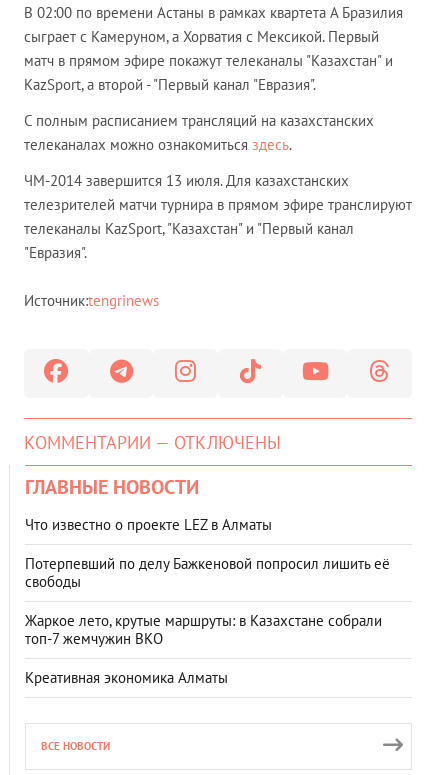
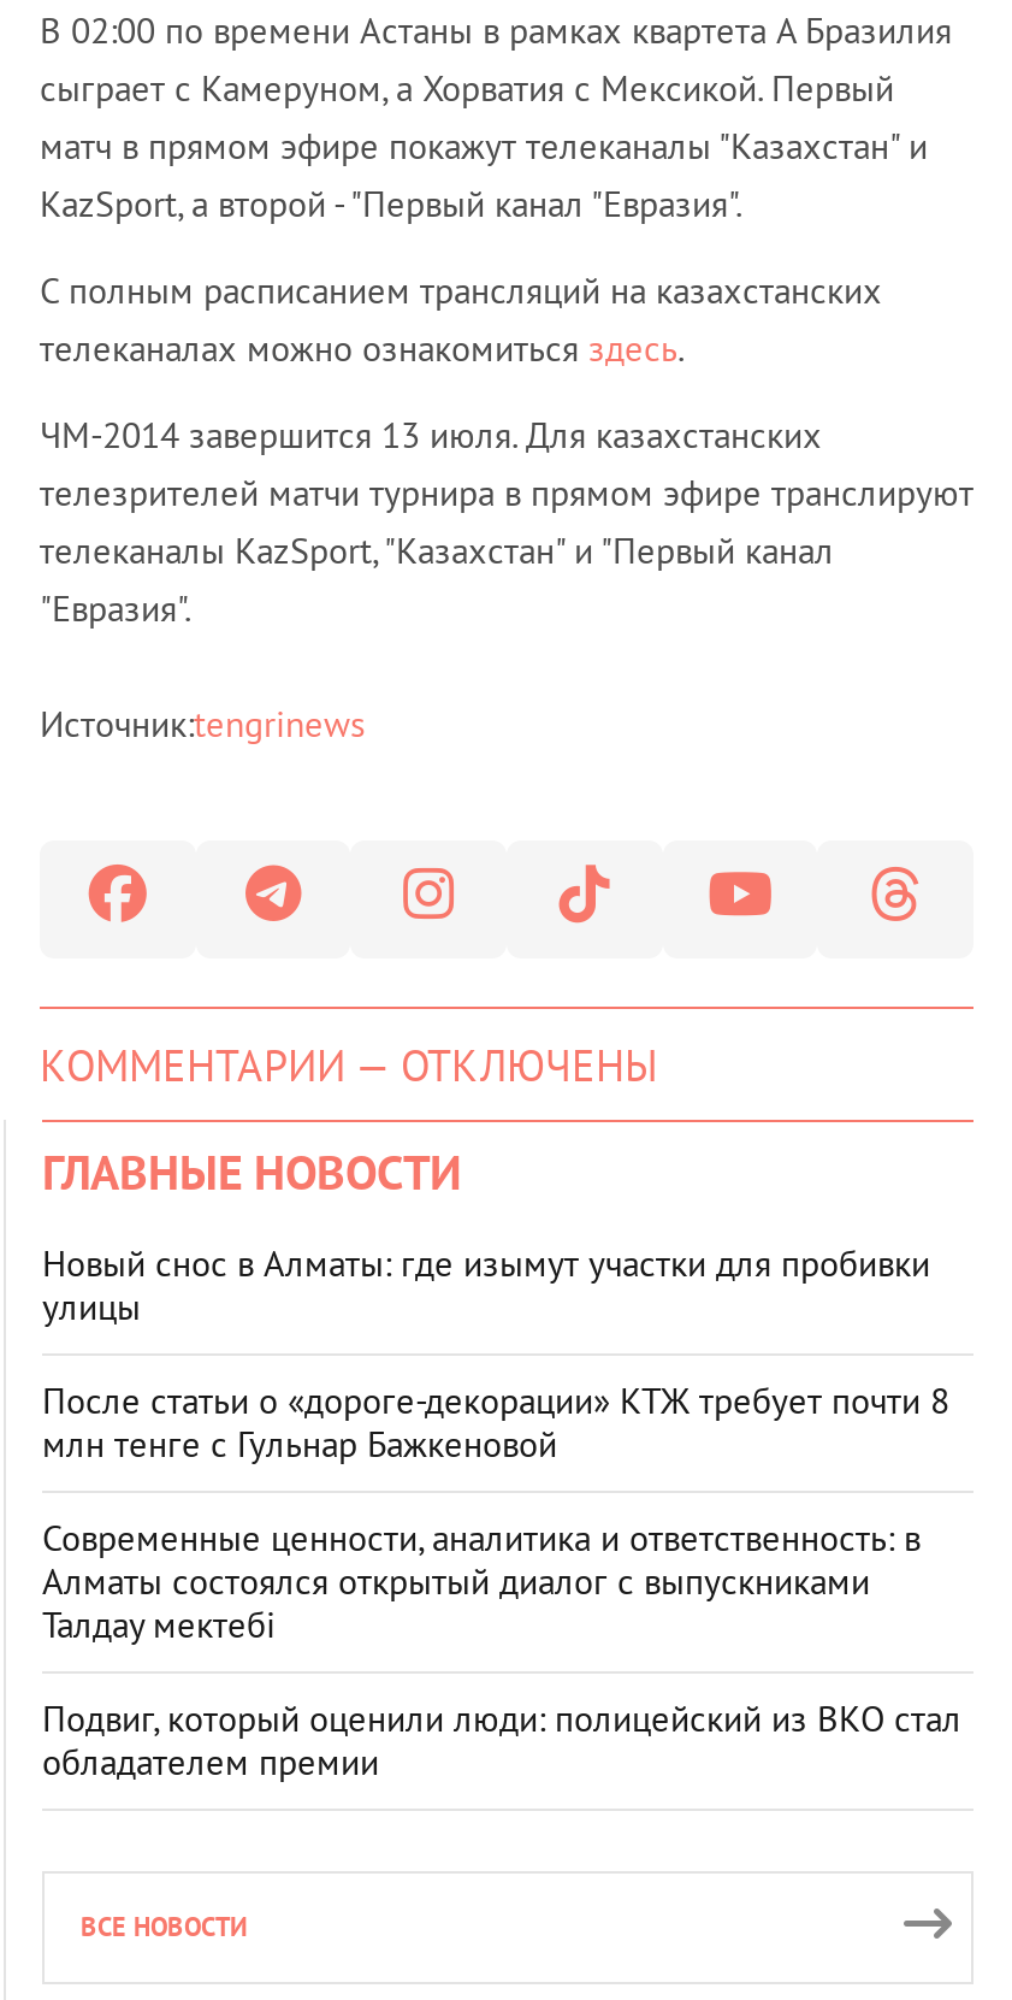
- Что известно о проекте LEZ в Алматы
+ Новый снос в Алматы: где изымут участки для пробивки
+ улицы

- Потерпевший по делу Бажкеновой попросил лишить её
- свободы
+ После статьи о «дороге-декорации» КТЖ требует почти 8
+ млн тенге с Гульнар Бажкеновой

- Жаркое лето, крутые маршруты: в Казахстане собрали
- топ‑7 жемчужин ВКО
+ Современные ценности, аналитика и ответственность: в
+ Алматы состоялся открытый диалог с выпускниками
+ Талдау мектебі

- Креативная экономика Алматы
+ Подвиг, который оценили люди: полицейский из ВКО стал
+ обладателем премии
